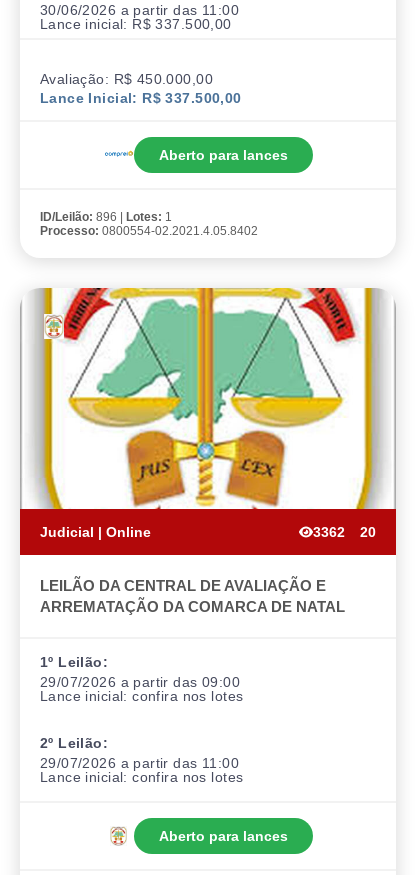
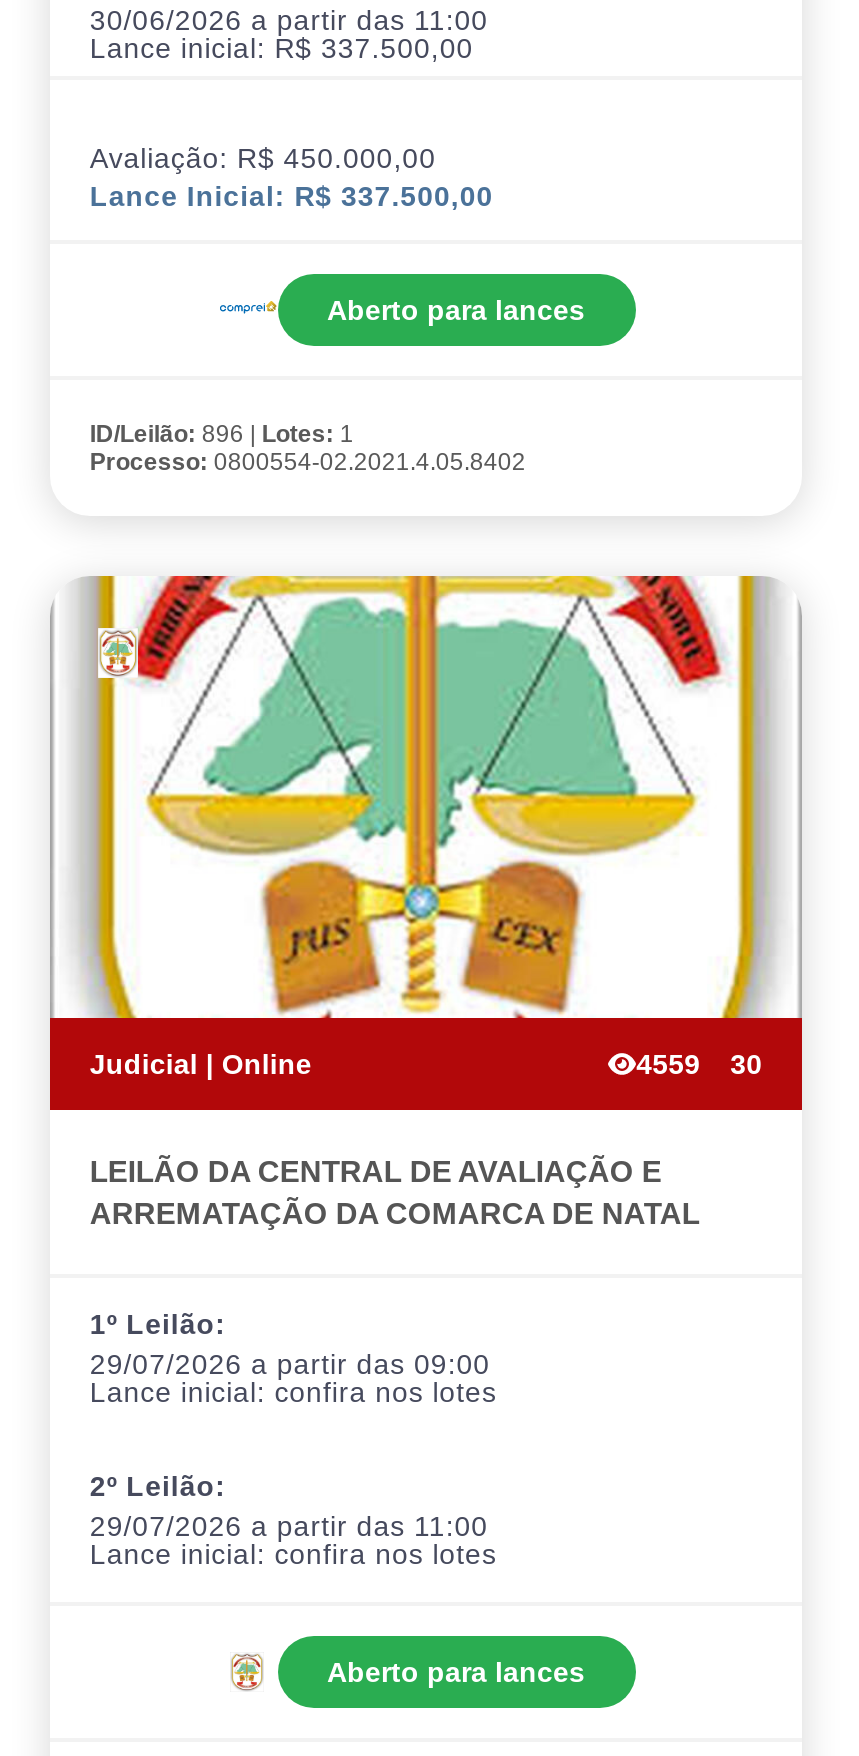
- 3362
+ 4559

- 20
+ 30
